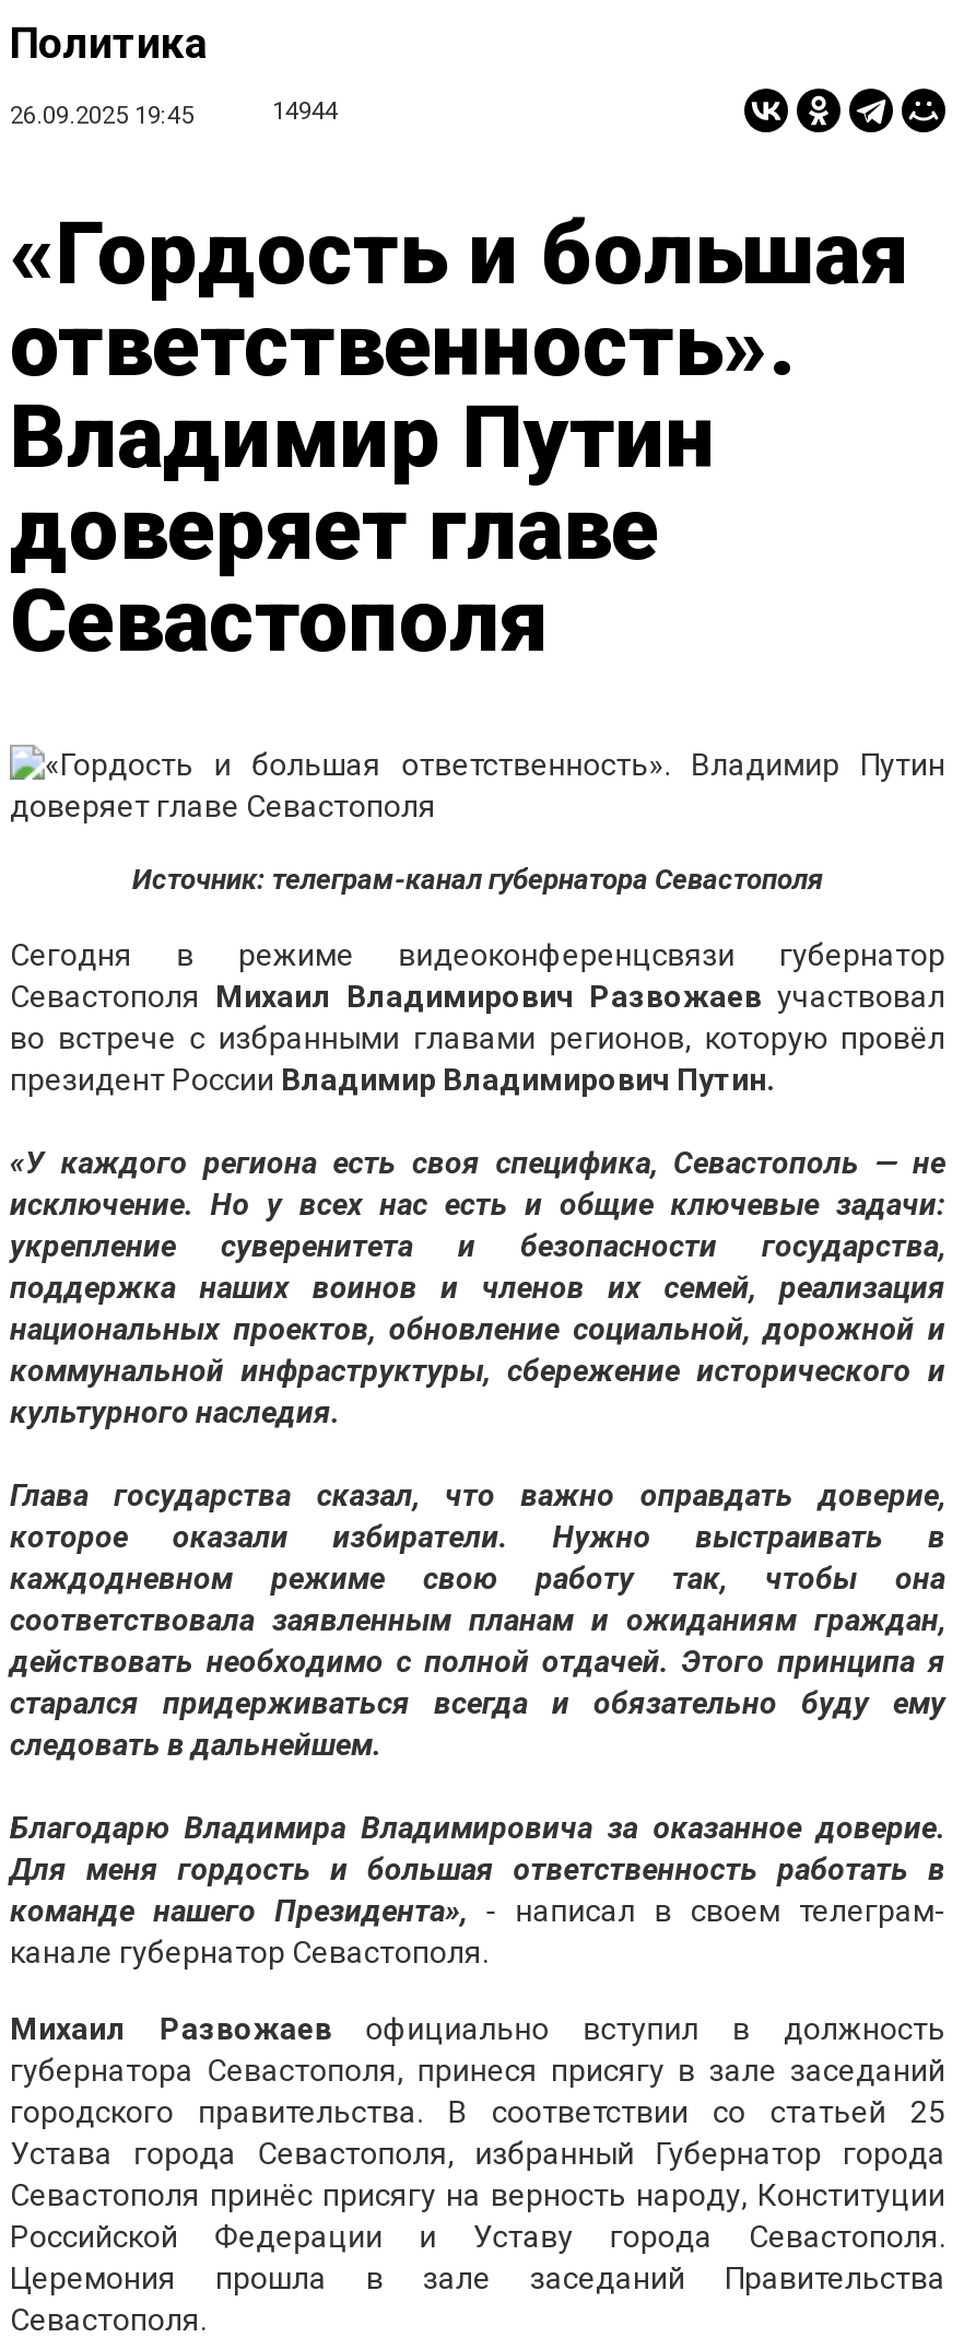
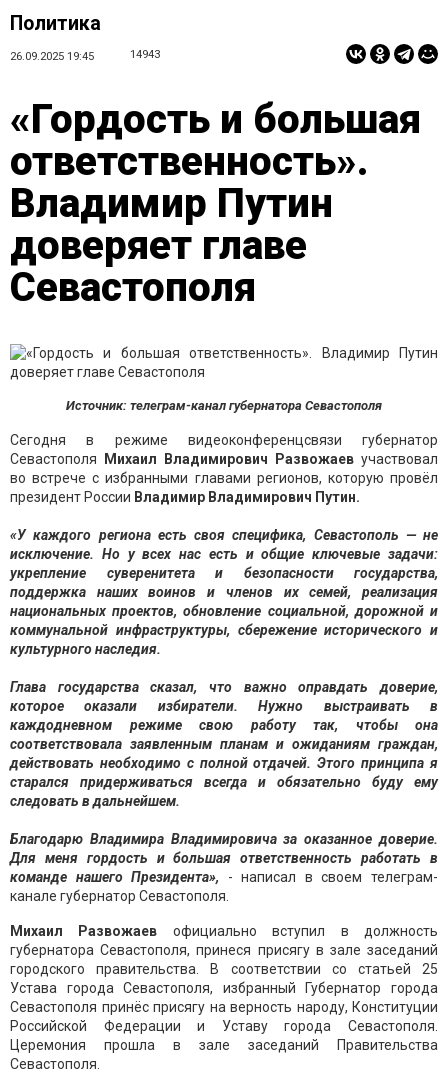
- 14944
+ 14943
